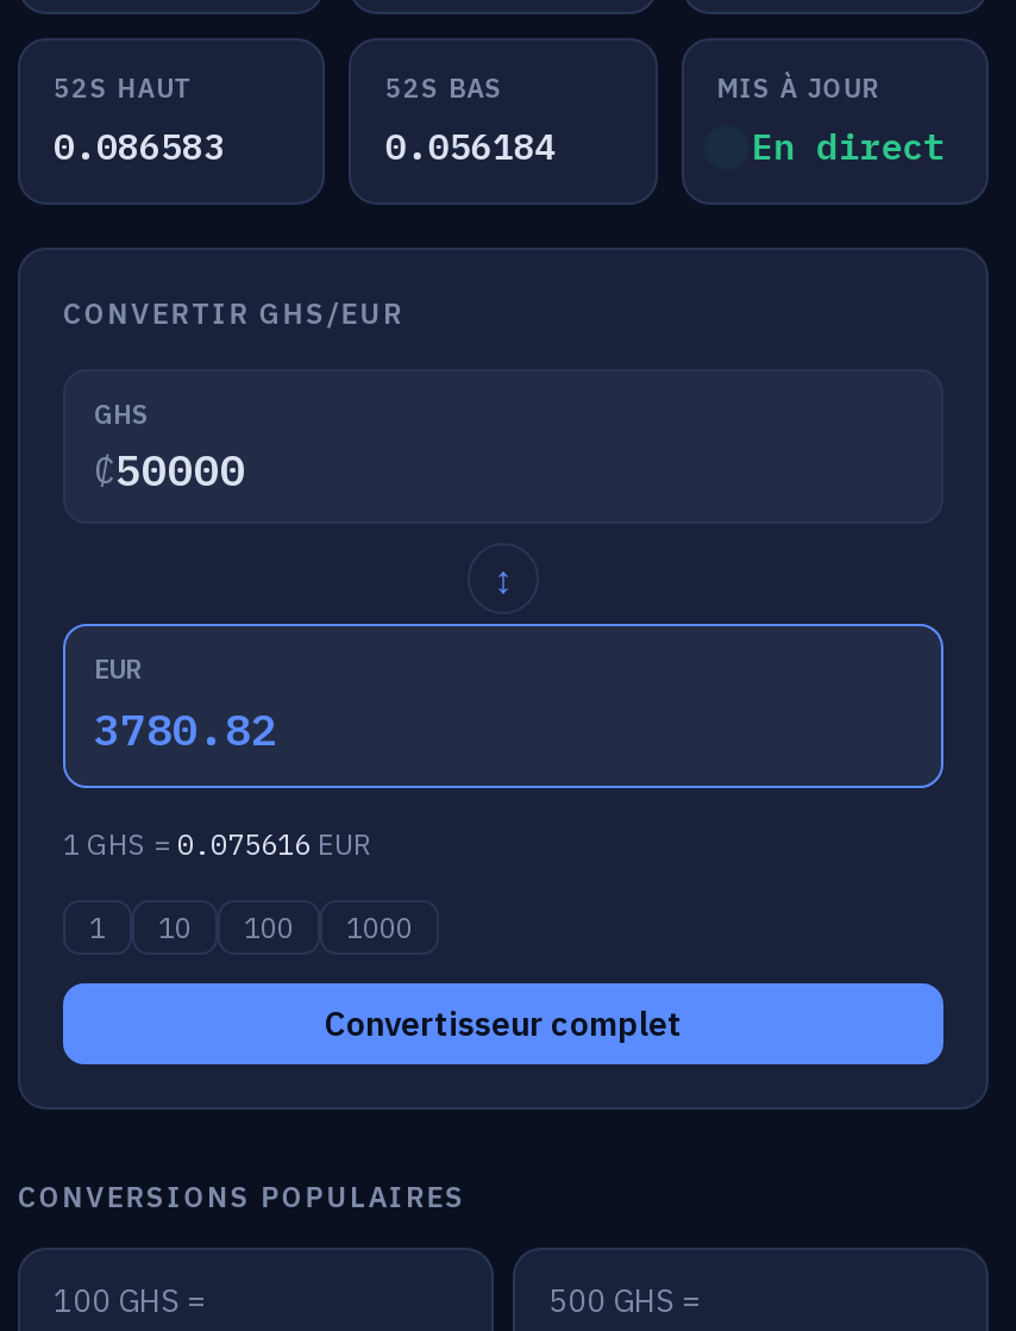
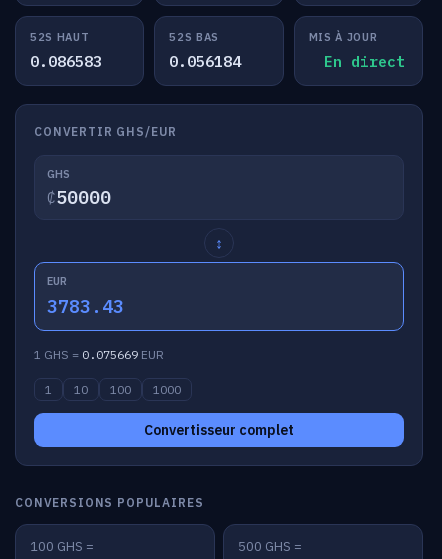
- 3780.82
+ 3783.43

- 1 GHS = 0.075616 EUR
+ 1 GHS = 0.075669 EUR
